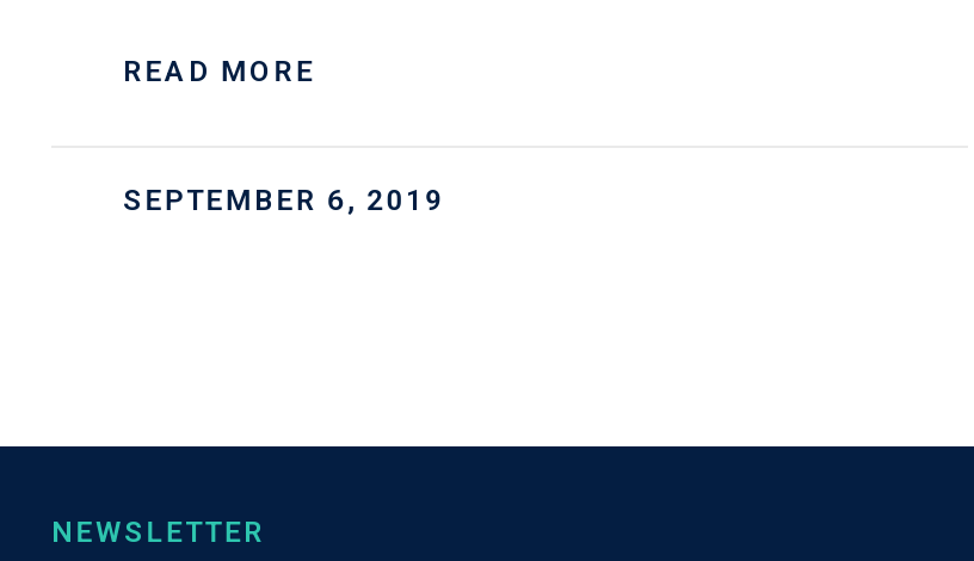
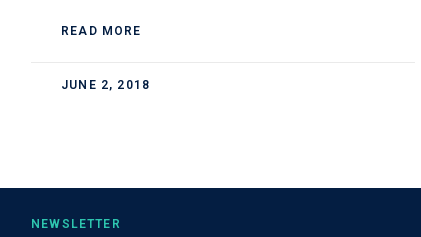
- SEPTEMBER 6, 2019
+ JUNE 2, 2018
